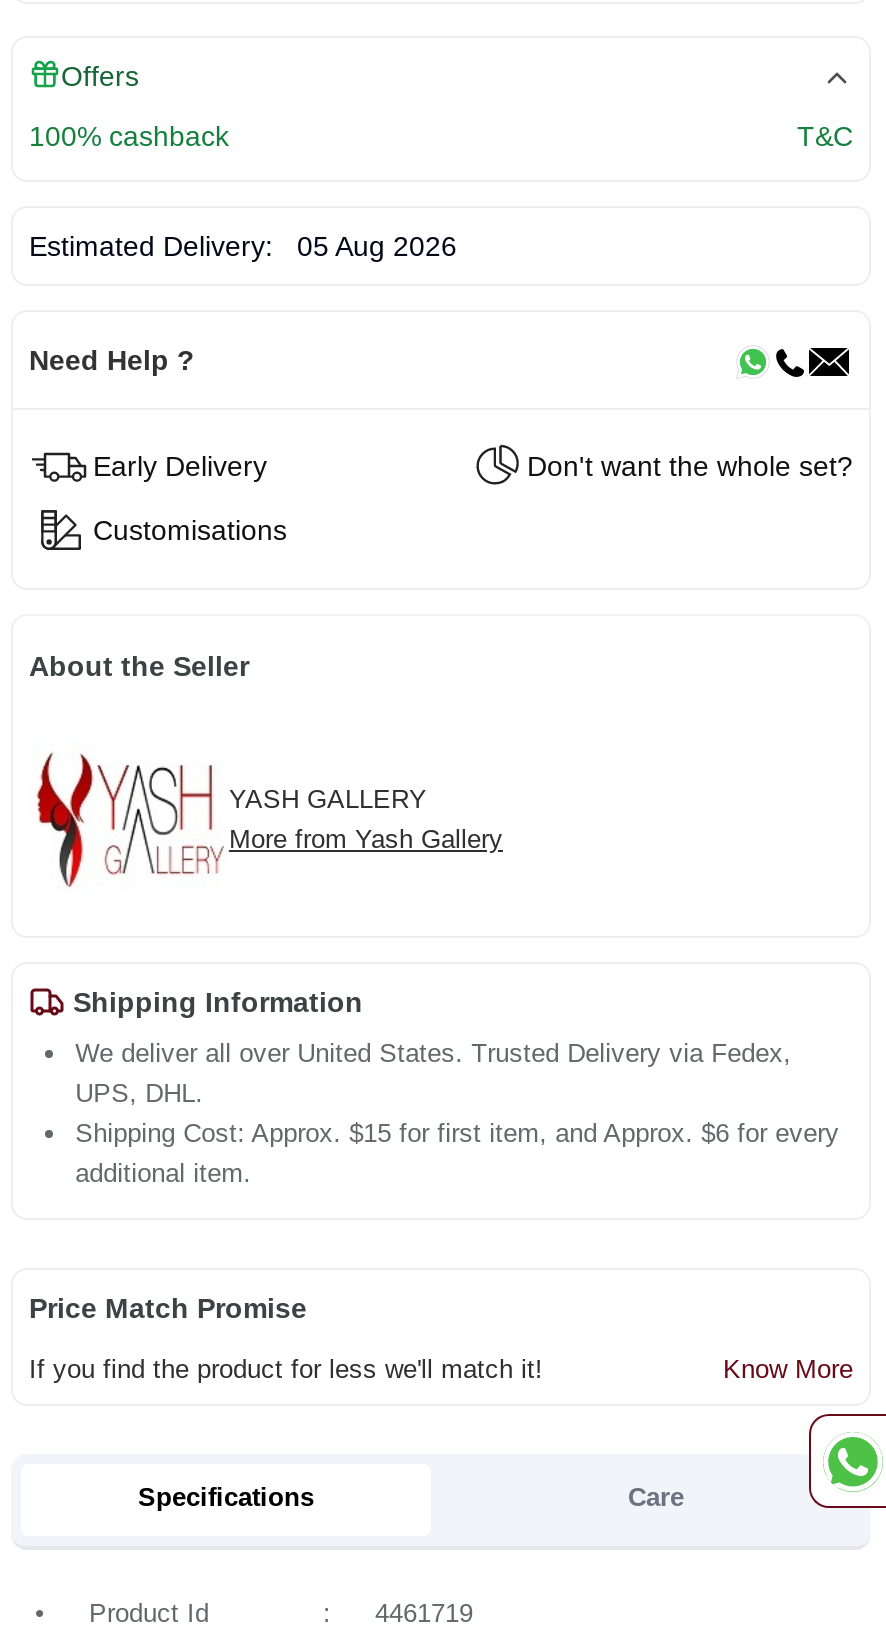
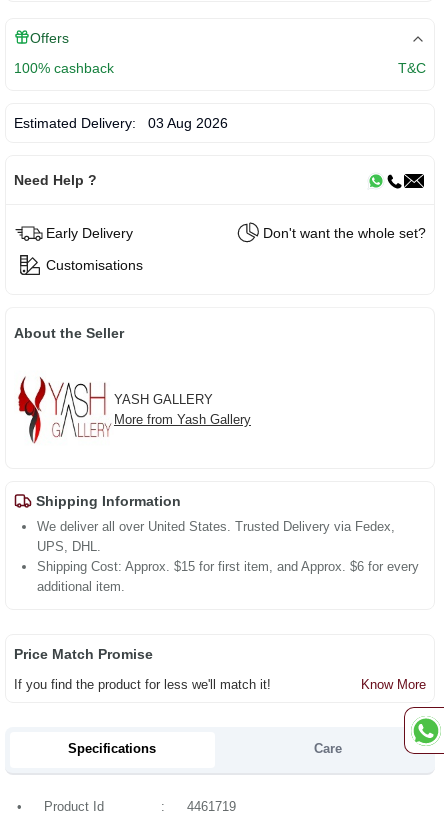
- Estimated Delivery: 05 Aug 2026
+ Estimated Delivery: 03 Aug 2026
